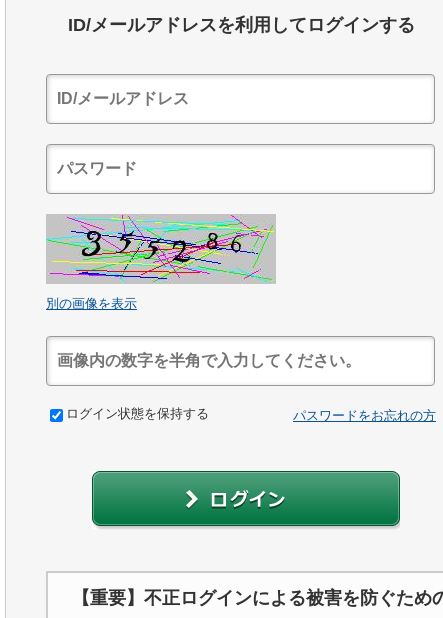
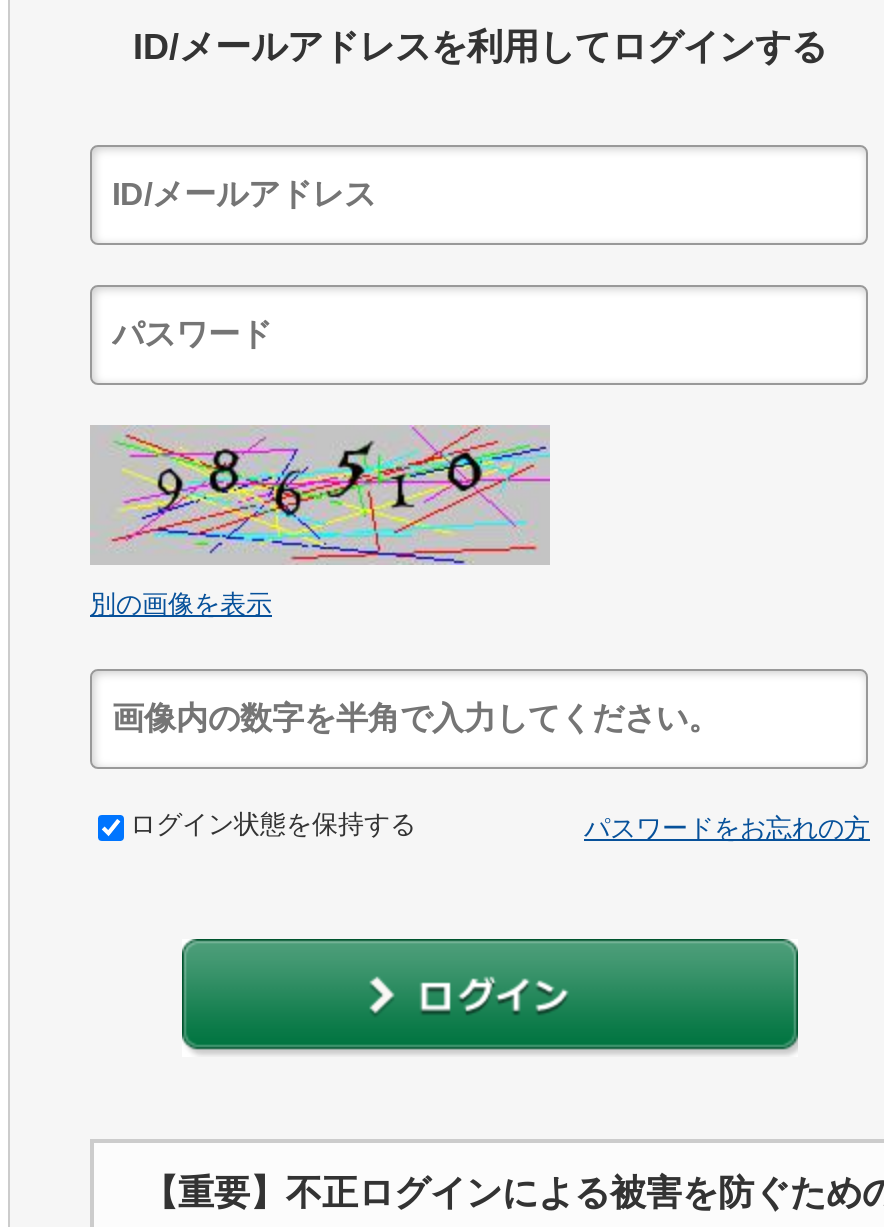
- [image]
+ [image]
